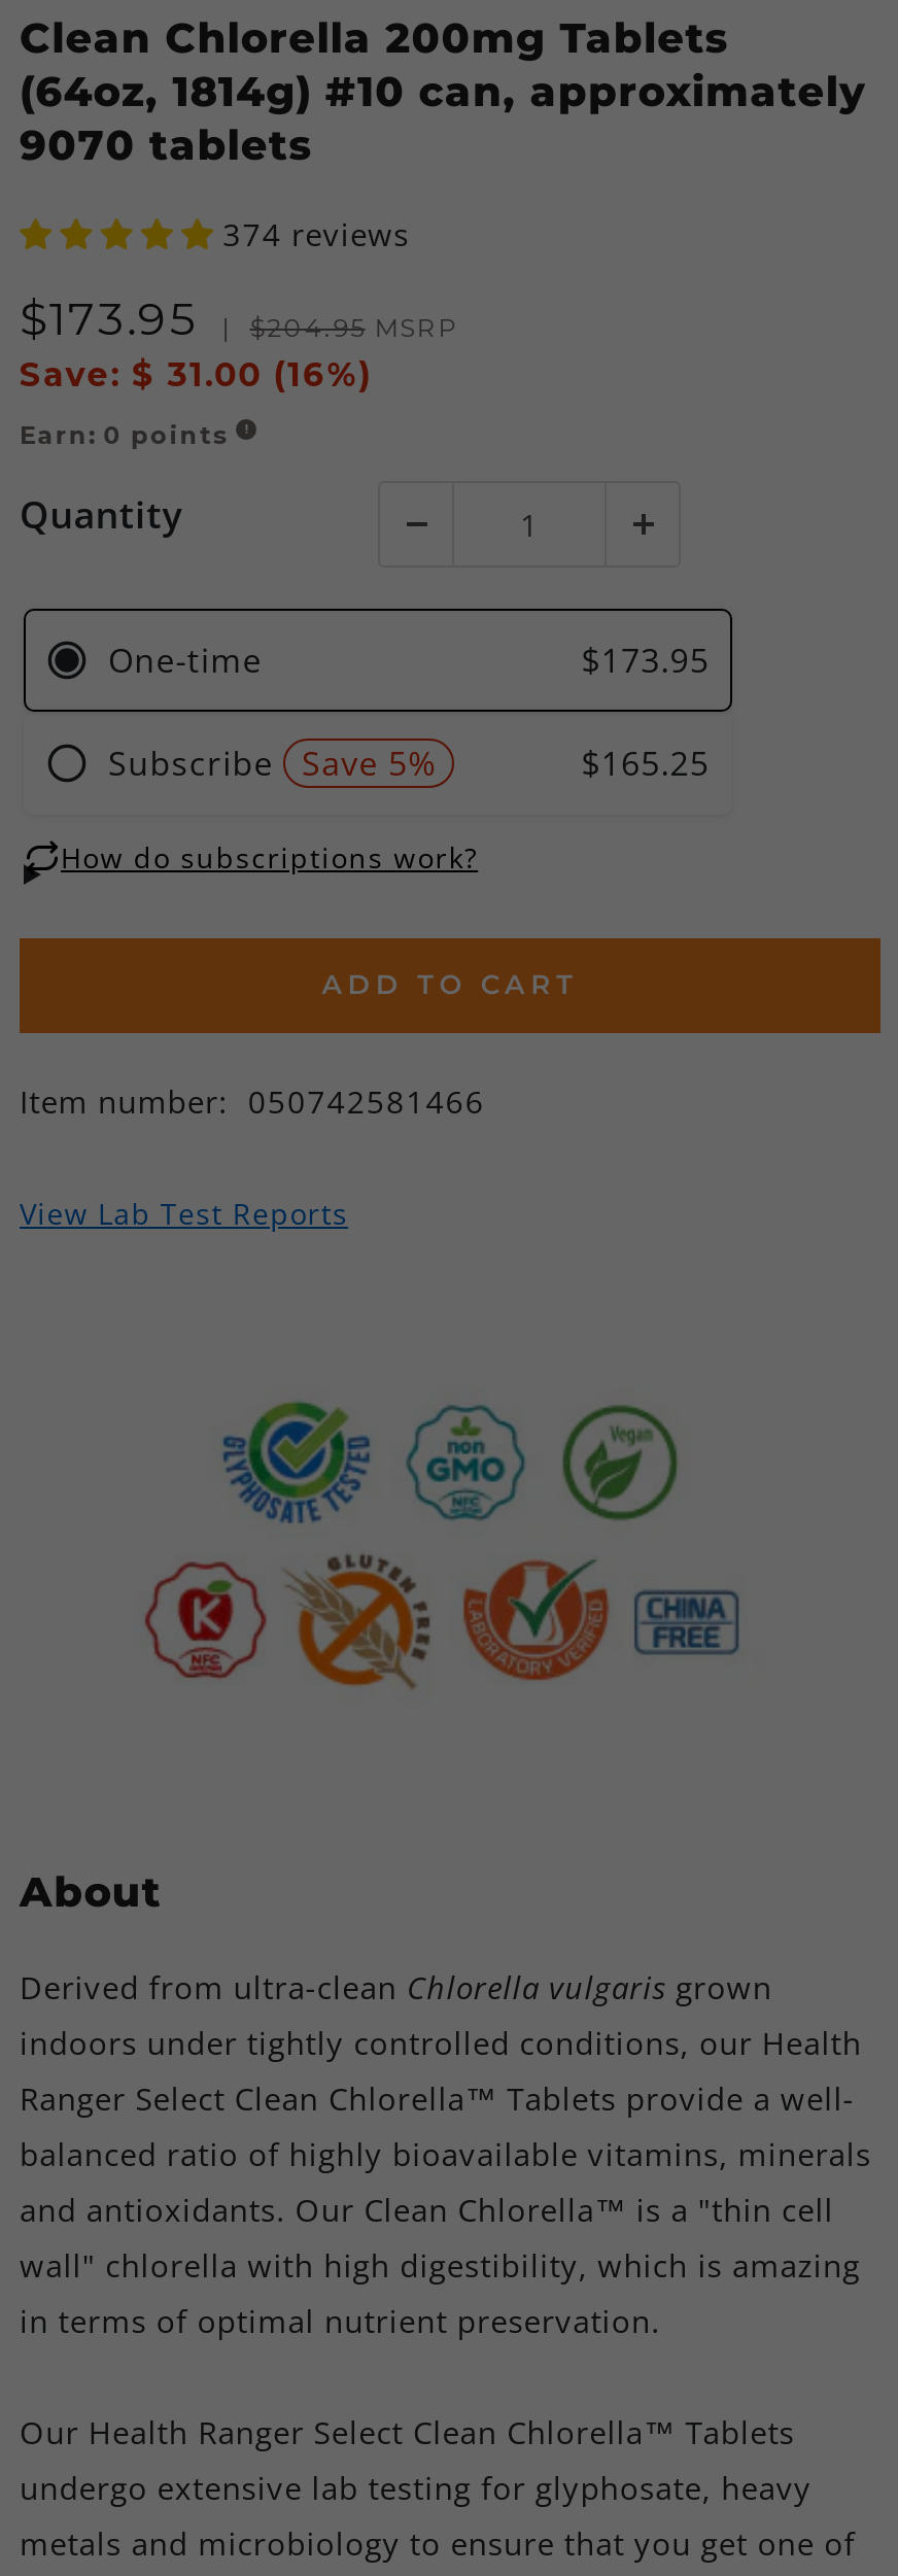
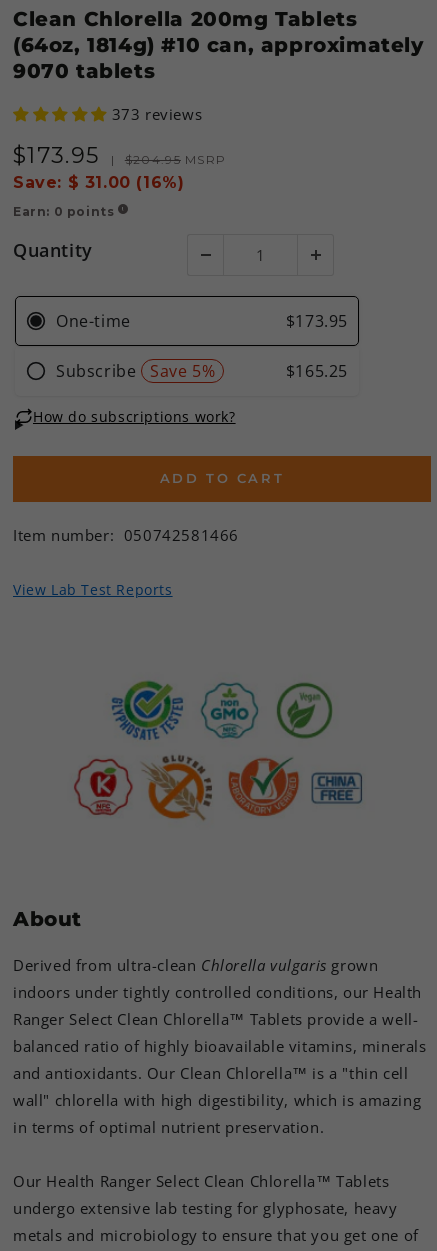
- 374 reviews
+ 373 reviews
